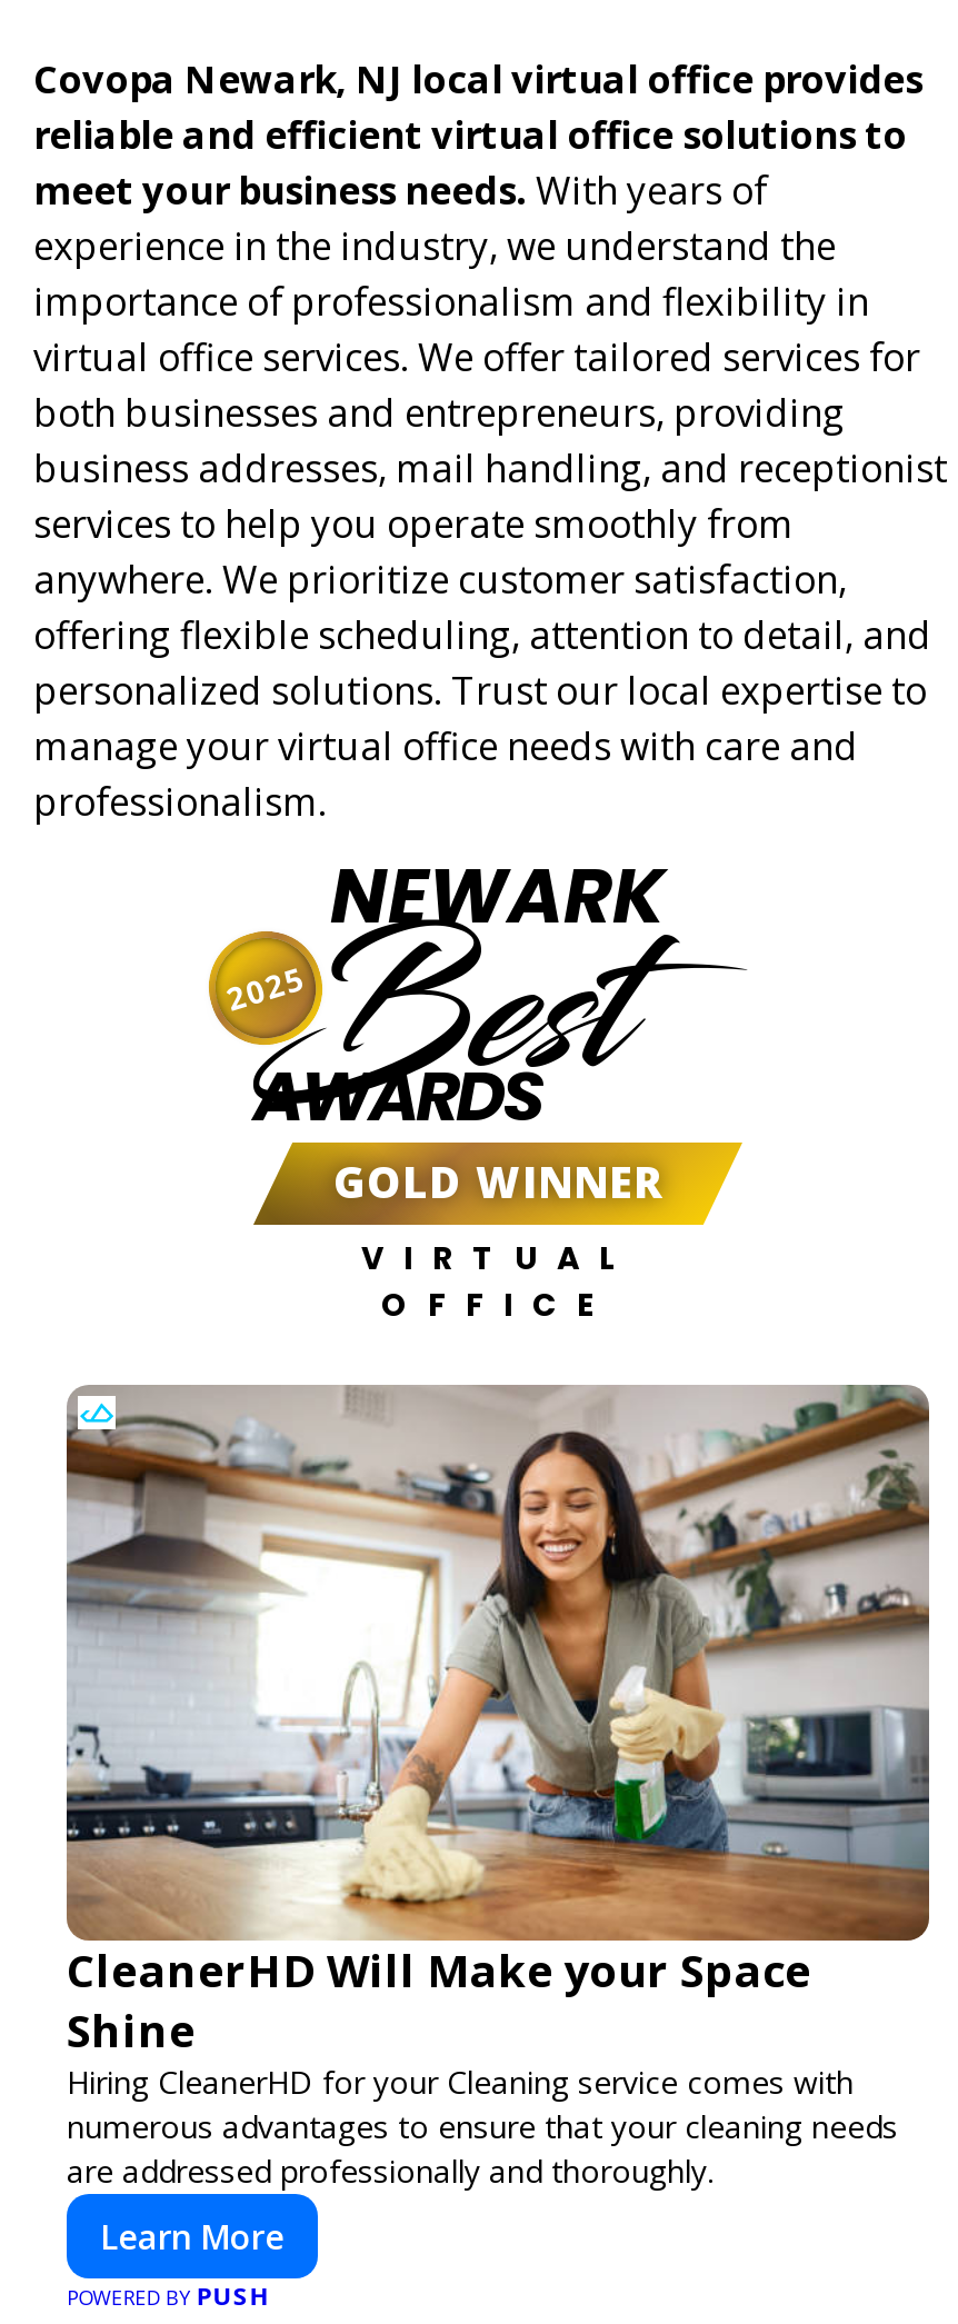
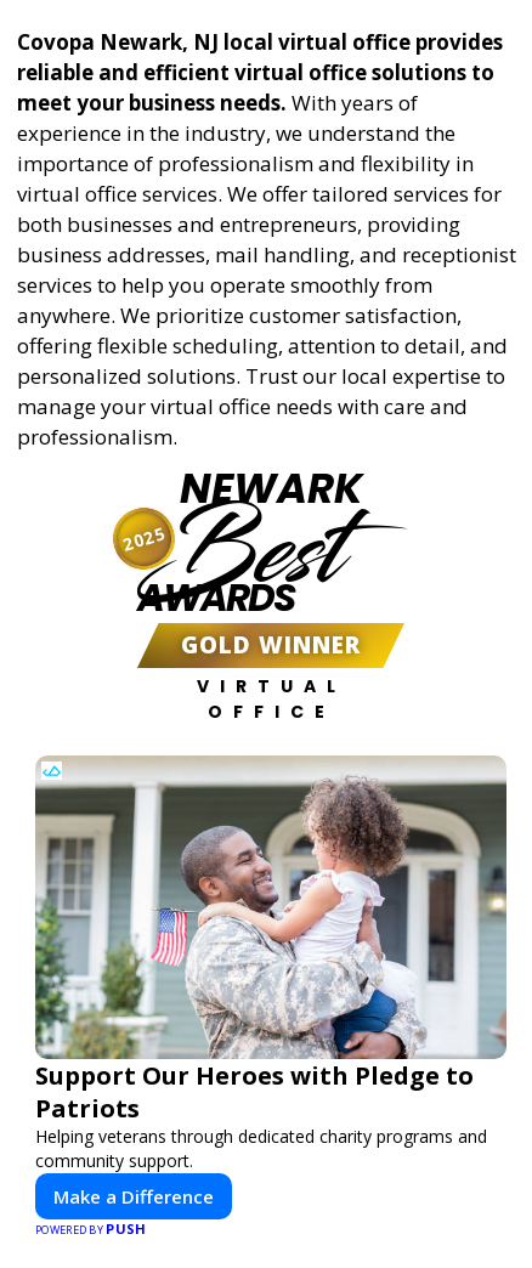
- [image]
- CleanerHD Will Make your Space
- Shine
- Hiring CleanerHD for your Cleaning service comes with
- numerous advantages to ensure that your cleaning needs
- are addressed professionally and thoroughly.
+ [image]
+ Support Our Heroes with Pledge to
+ Patriots
+ Helping veterans through dedicated charity programs and
+ community support.

- Learn More
+ Make a Difference
